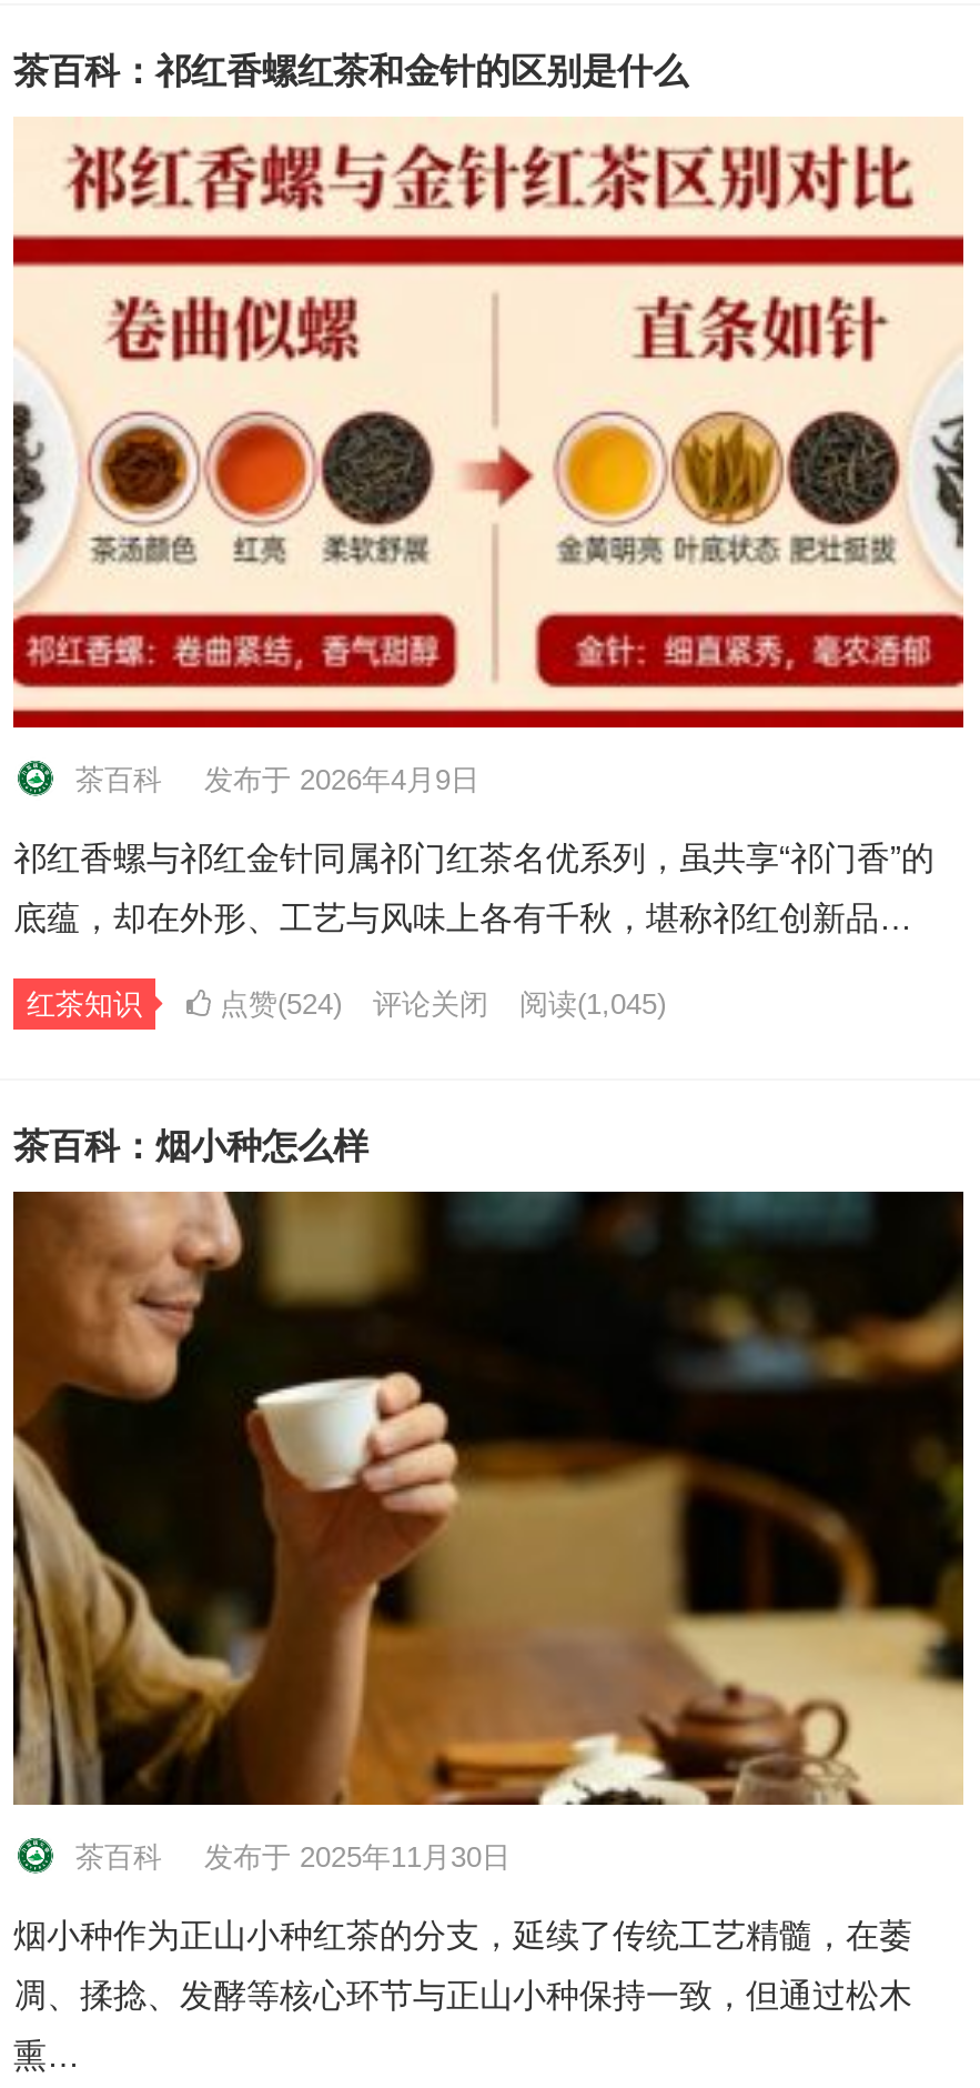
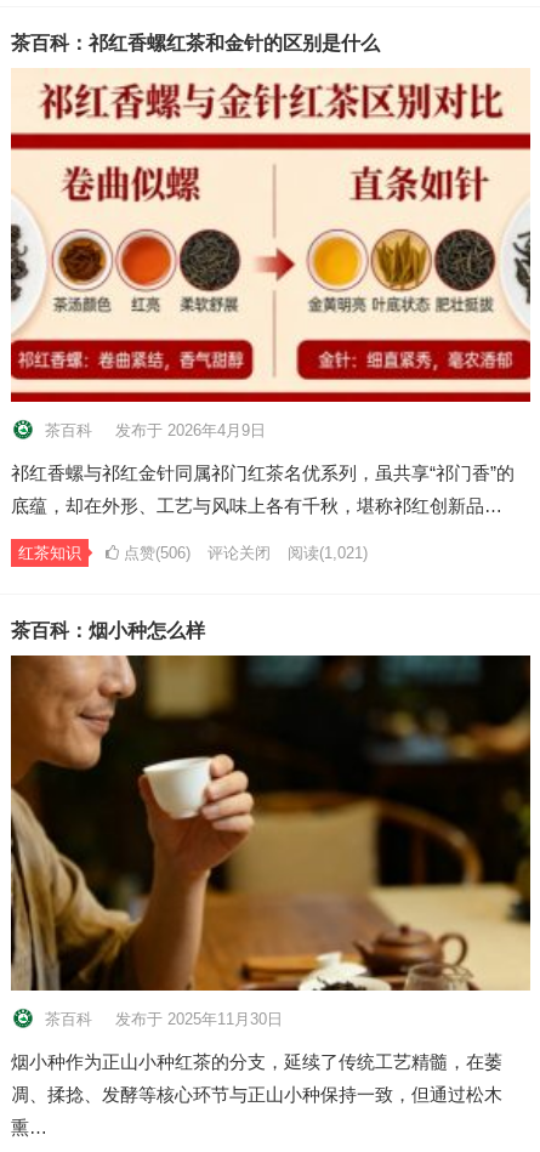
- 点赞(524)
+ 点赞(506)

- 阅读(1,045)
+ 阅读(1,021)
